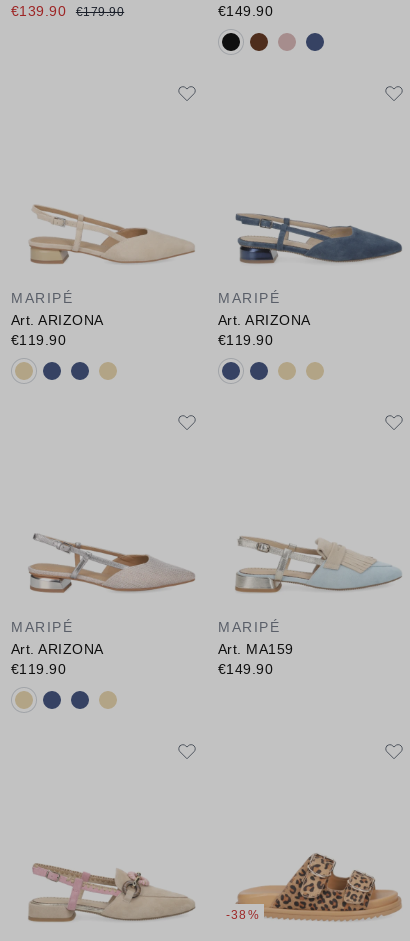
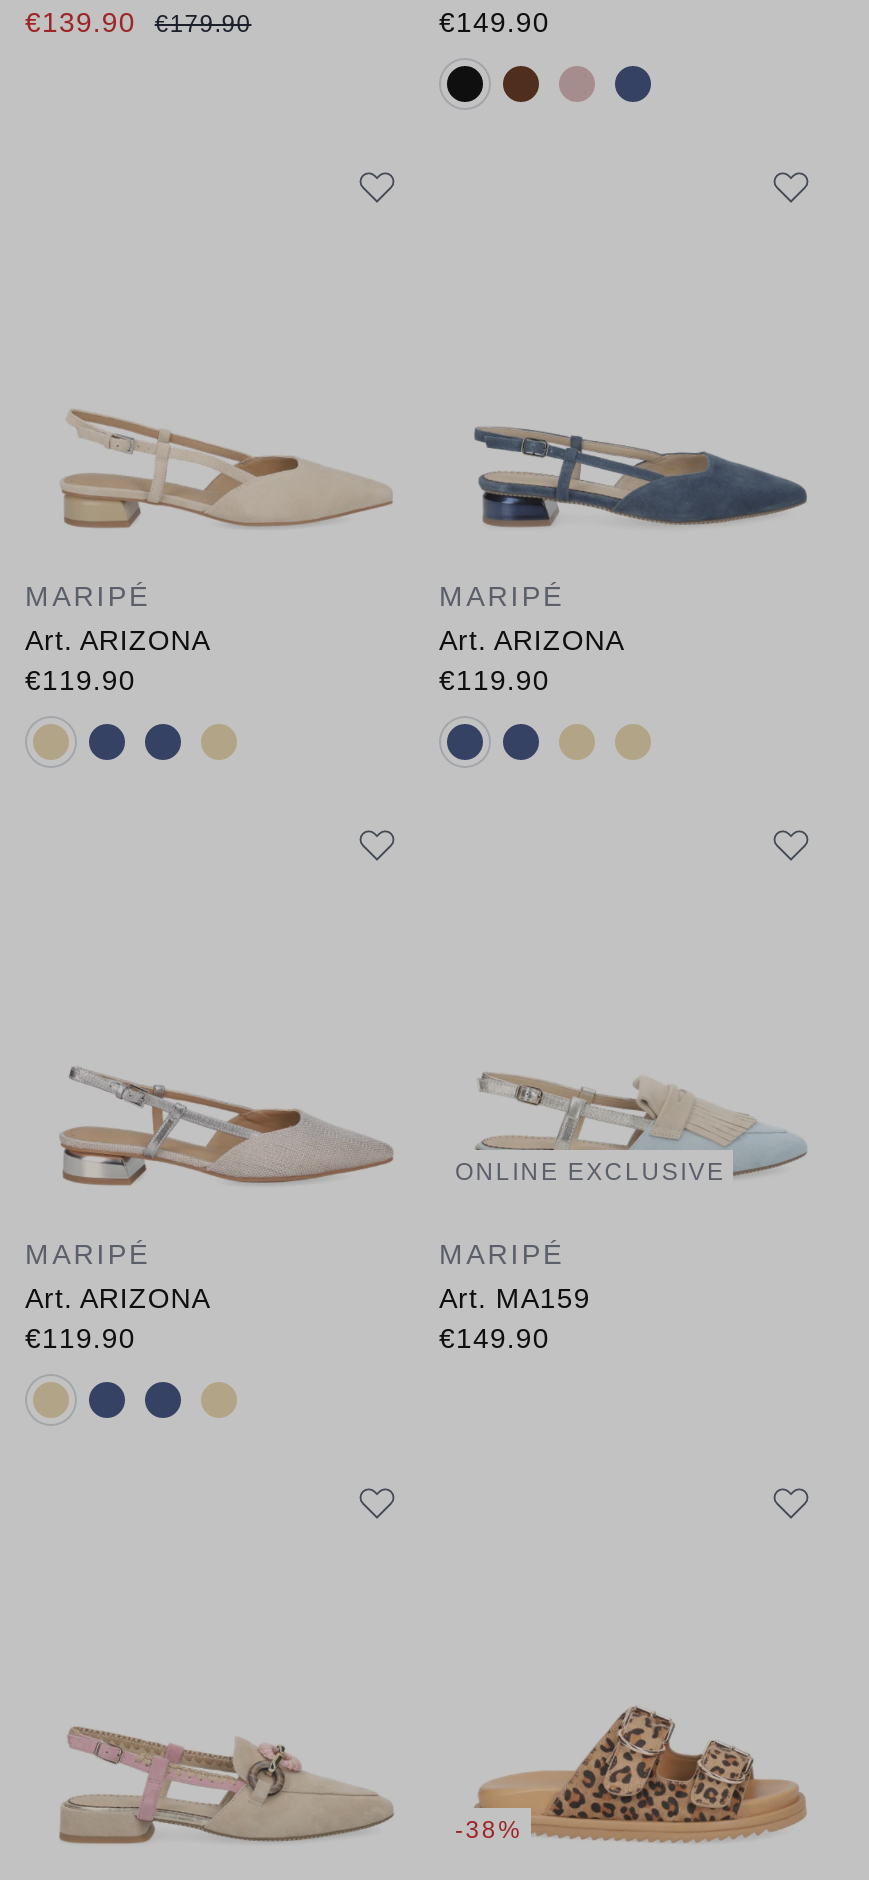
+ ONLINE EXCLUSIVE
